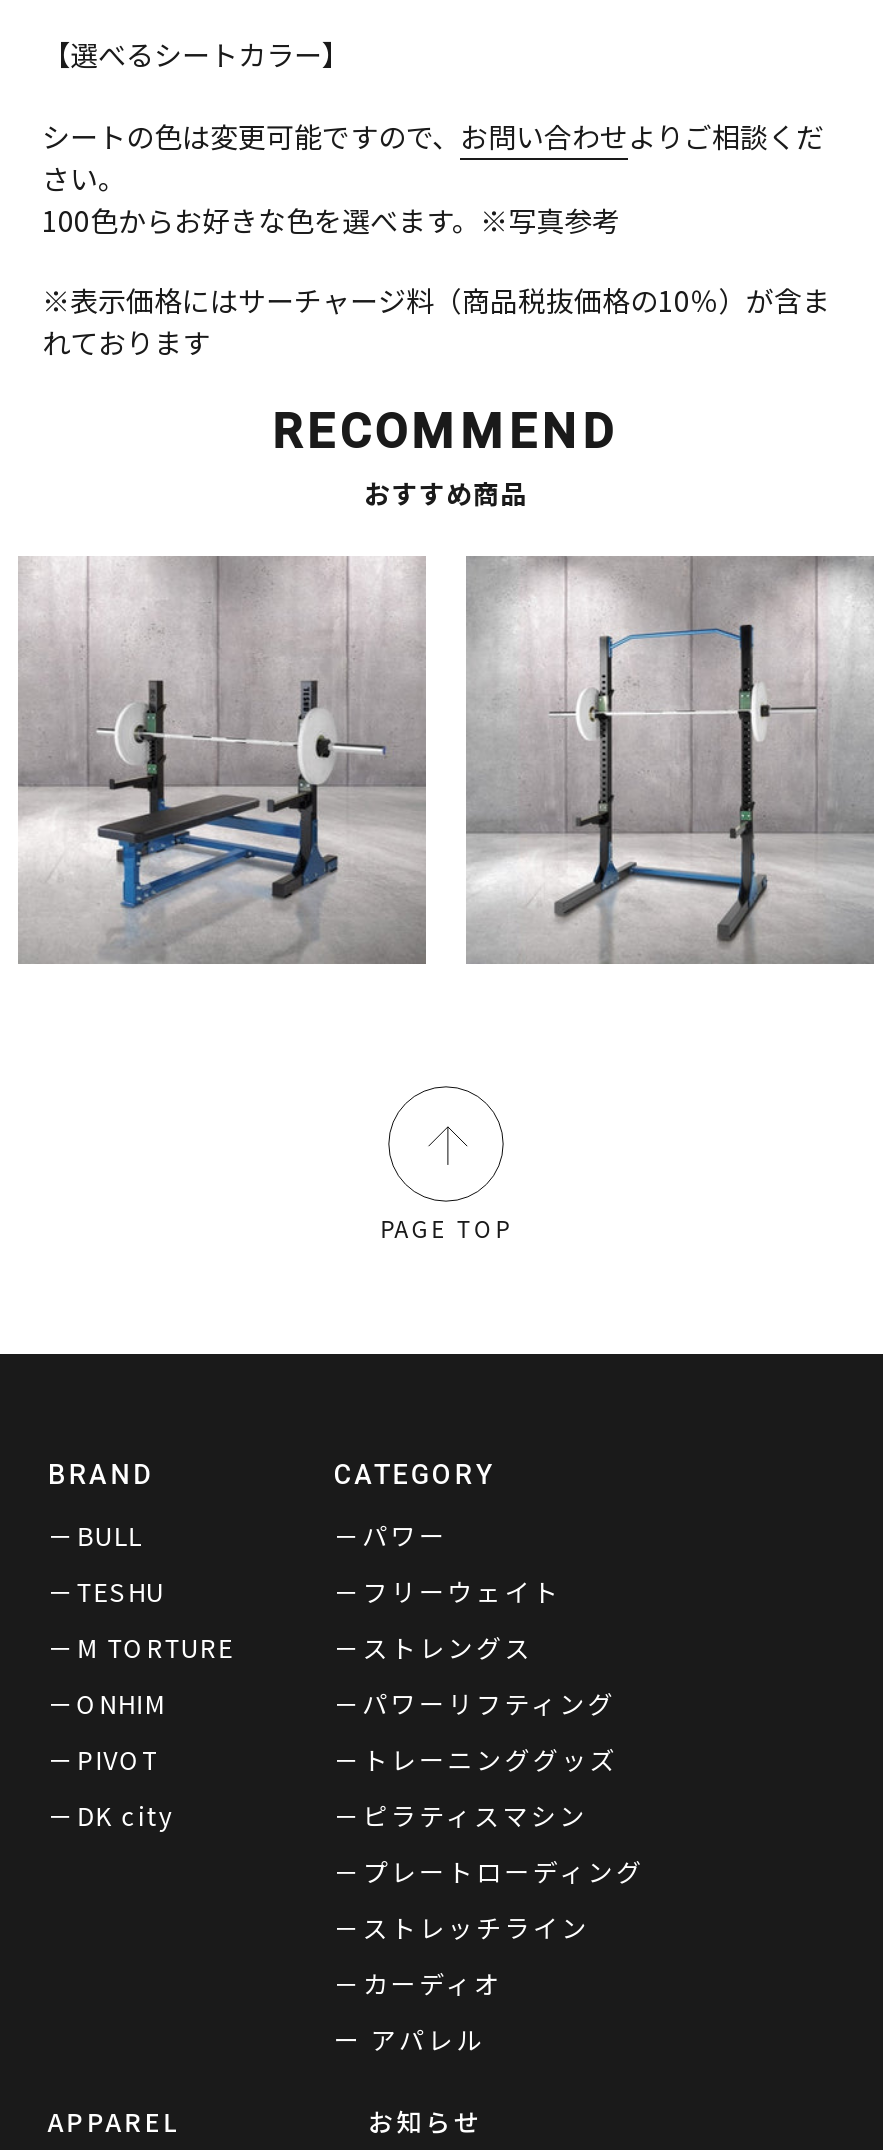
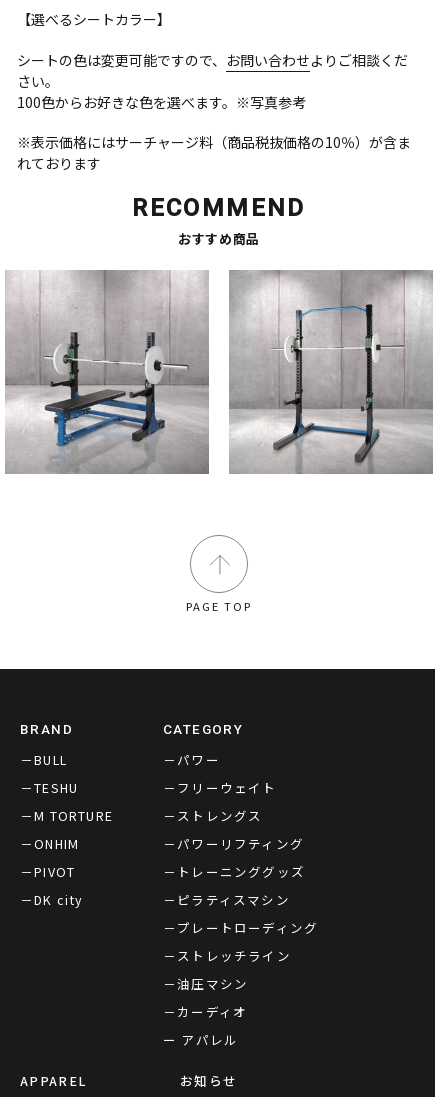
+ －油圧マシン
